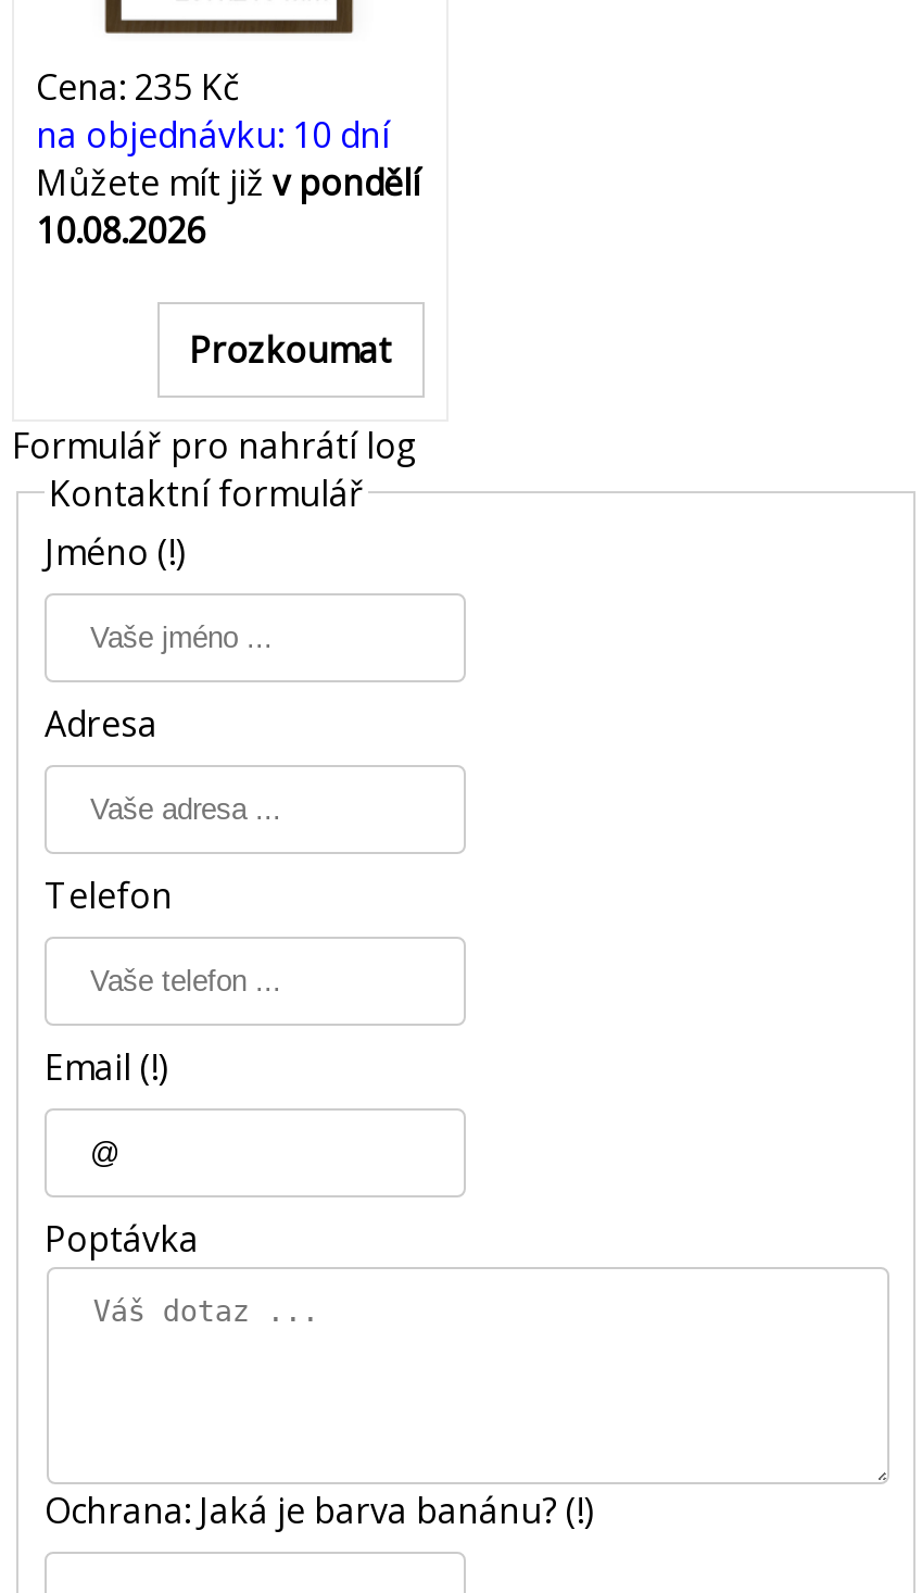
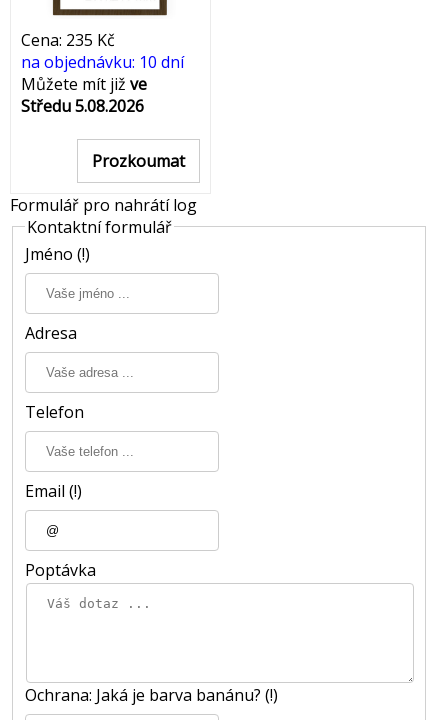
- Můžete mít již v pondělí
- 10.08.2026
+ Můžete mít již ve
+ Středu 5.08.2026
